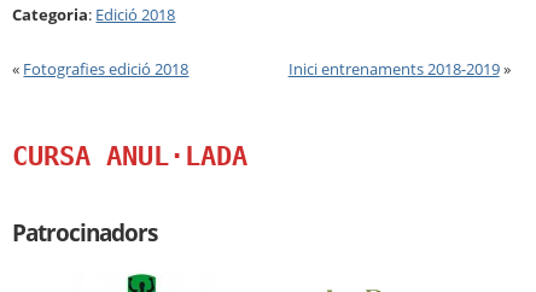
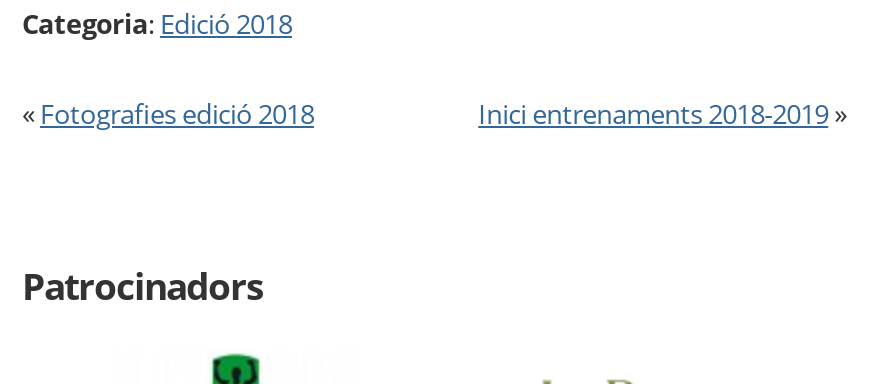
- CURSA ANUL·LADA
